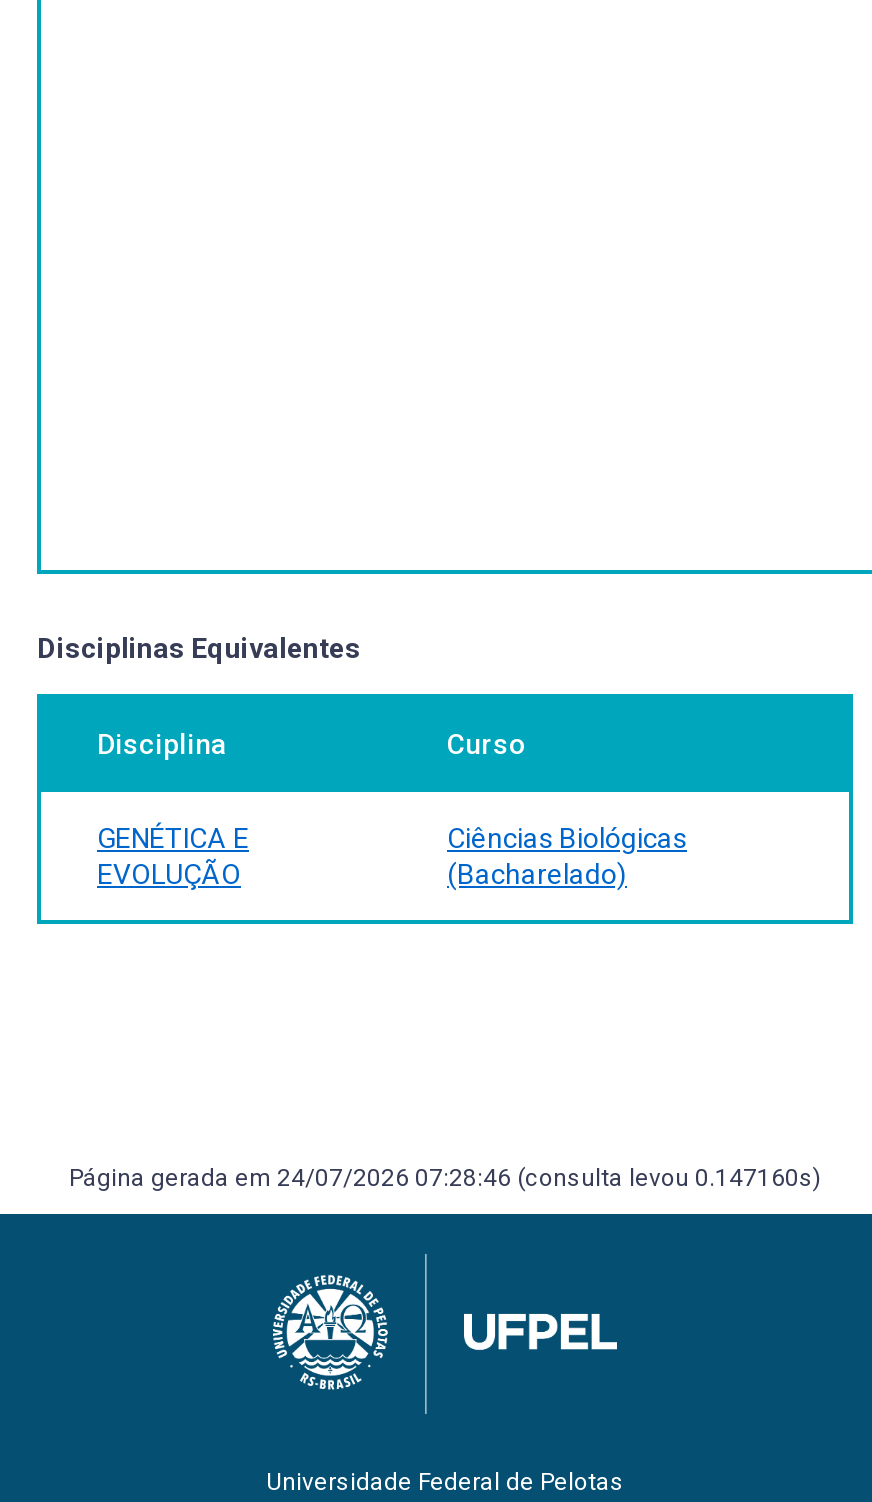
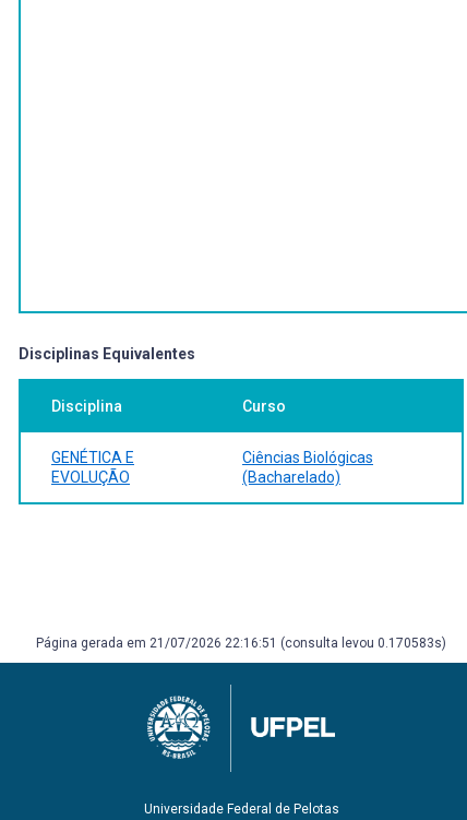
- Página gerada em 24/07/2026 07:28:46 (consulta levou 0.147160s)
+ Página gerada em 21/07/2026 22:16:51 (consulta levou 0.170583s)
